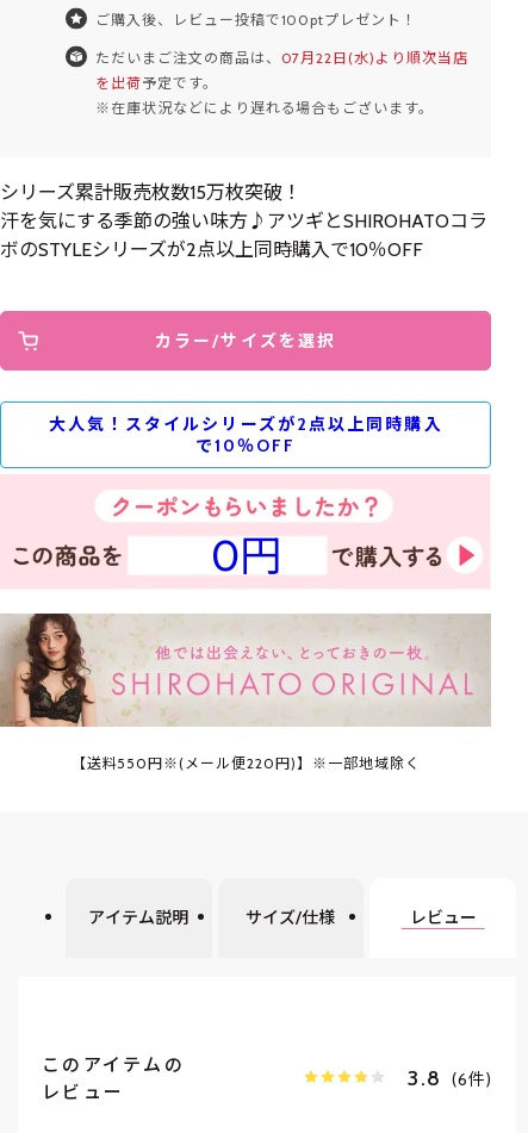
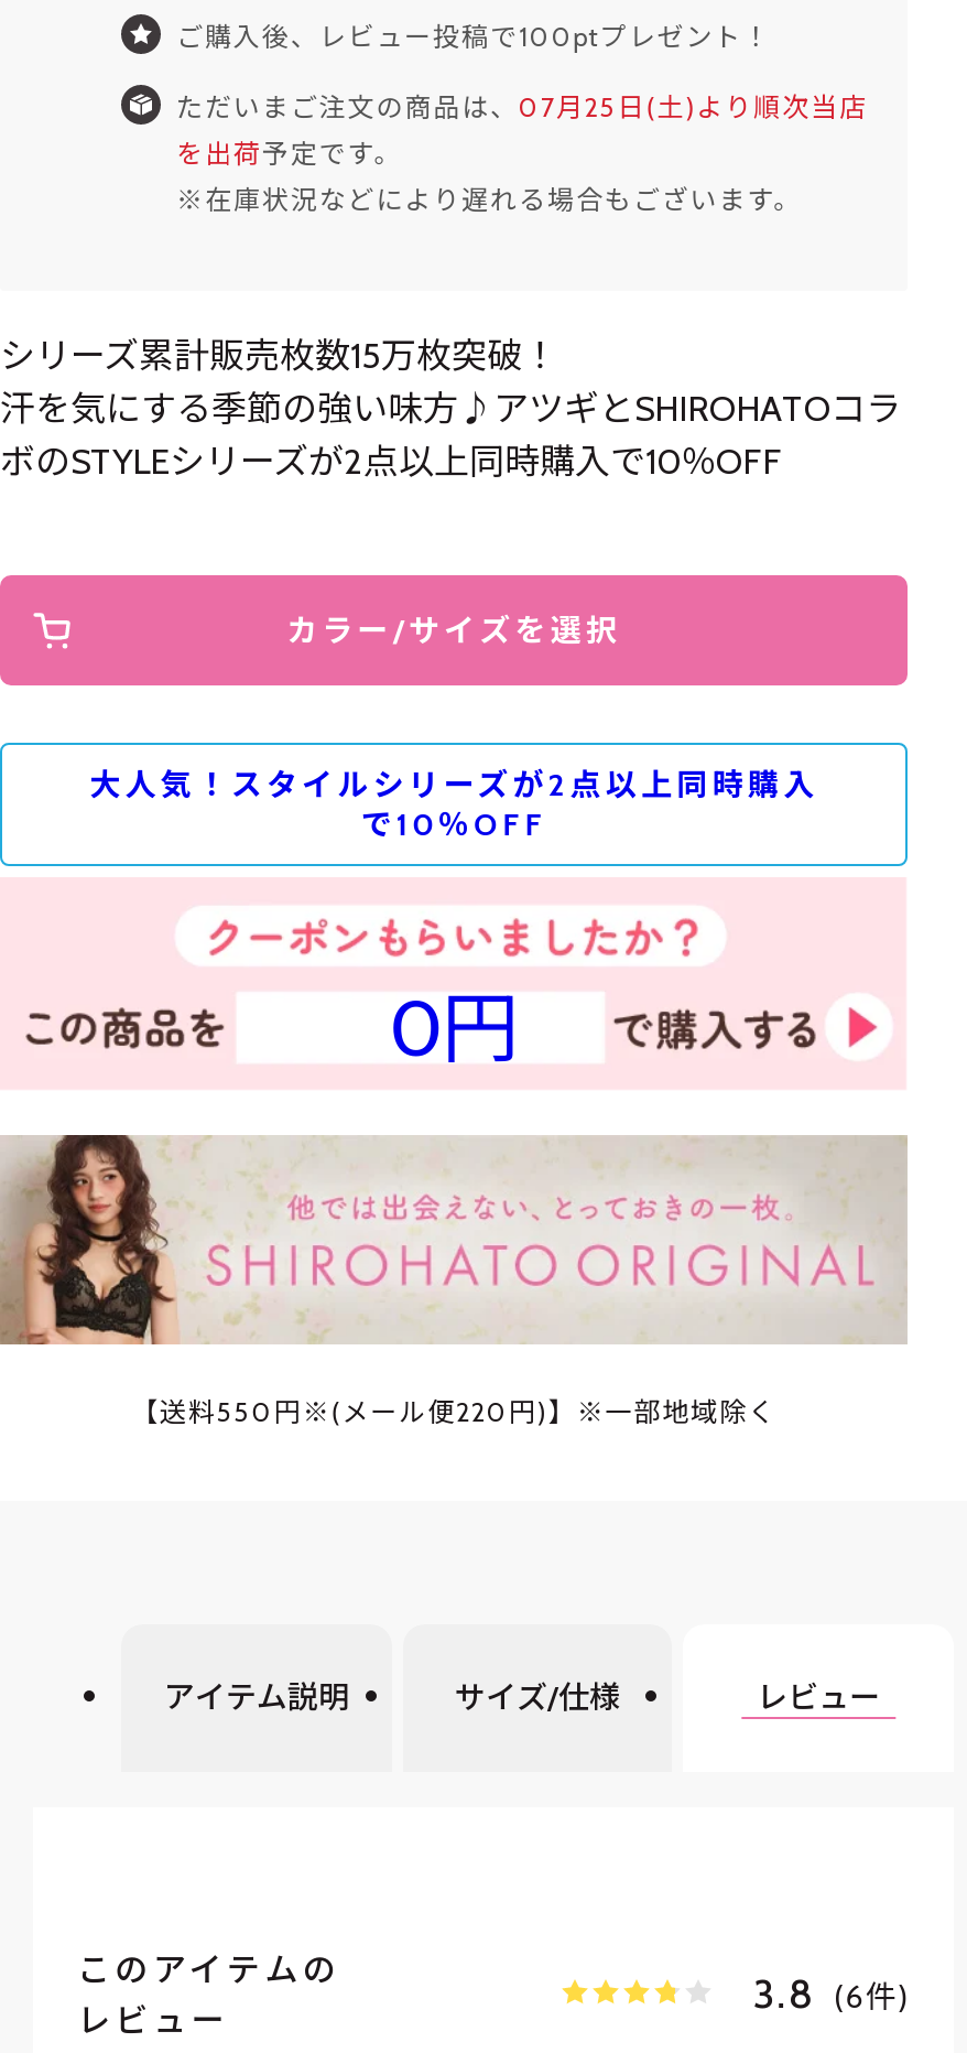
- ただいまご注文の商品は、07月22日(水)より順次当店
+ ただいまご注文の商品は、07月25日(土)より順次当店
